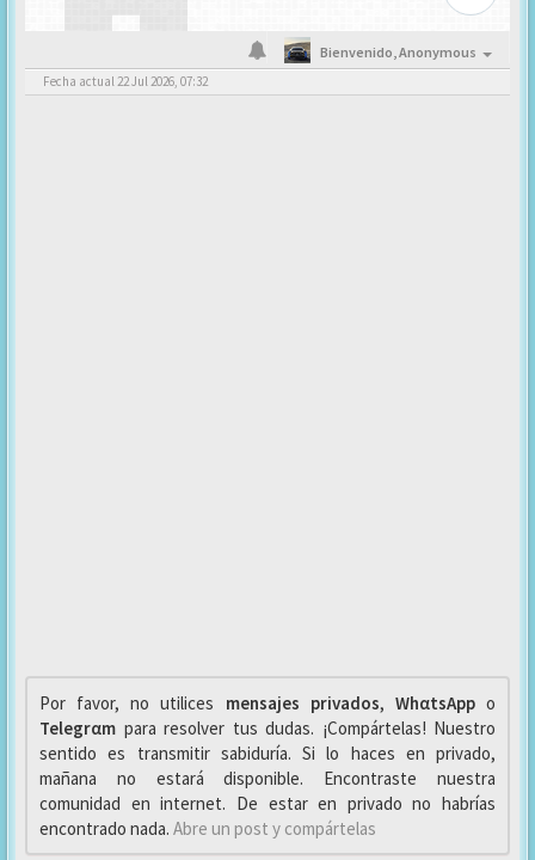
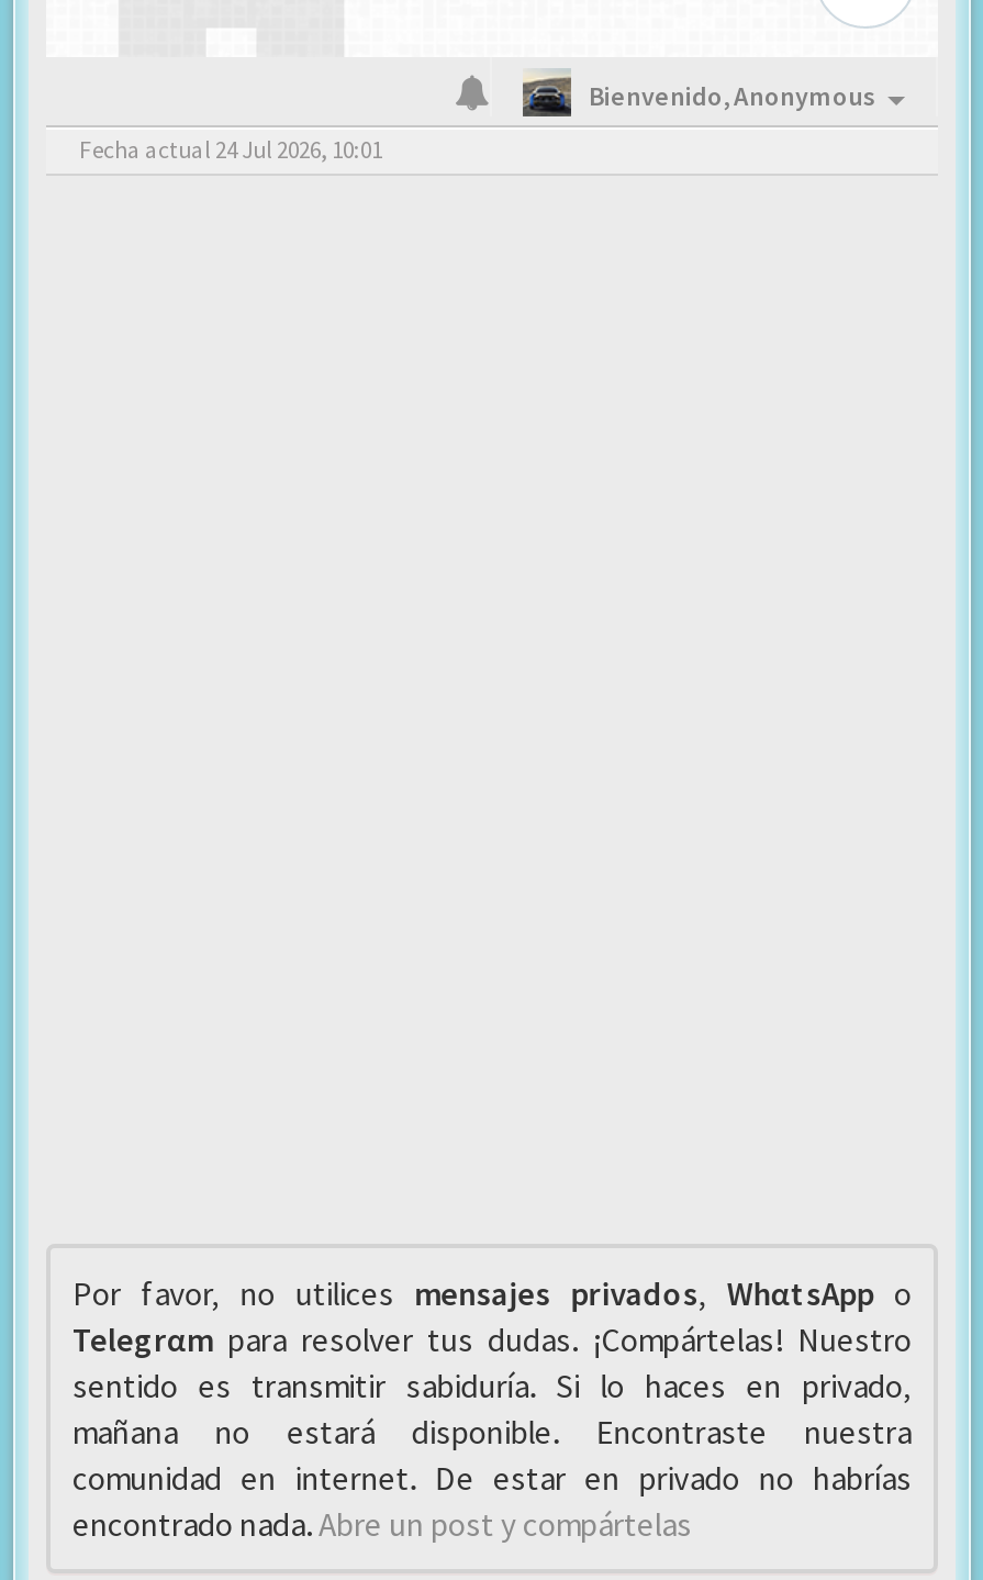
- Fecha actual 22 Jul 2026, 07:32
+ Fecha actual 24 Jul 2026, 10:01
